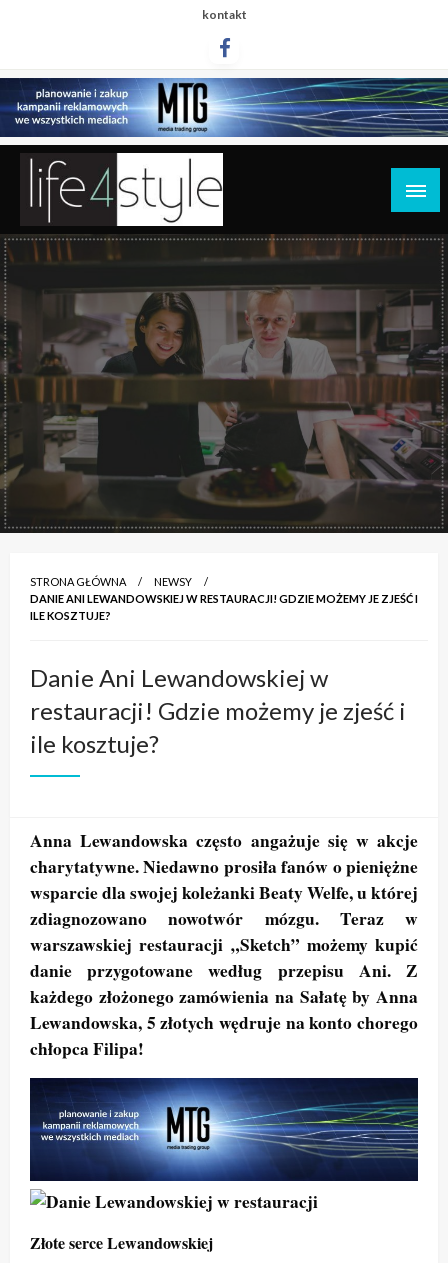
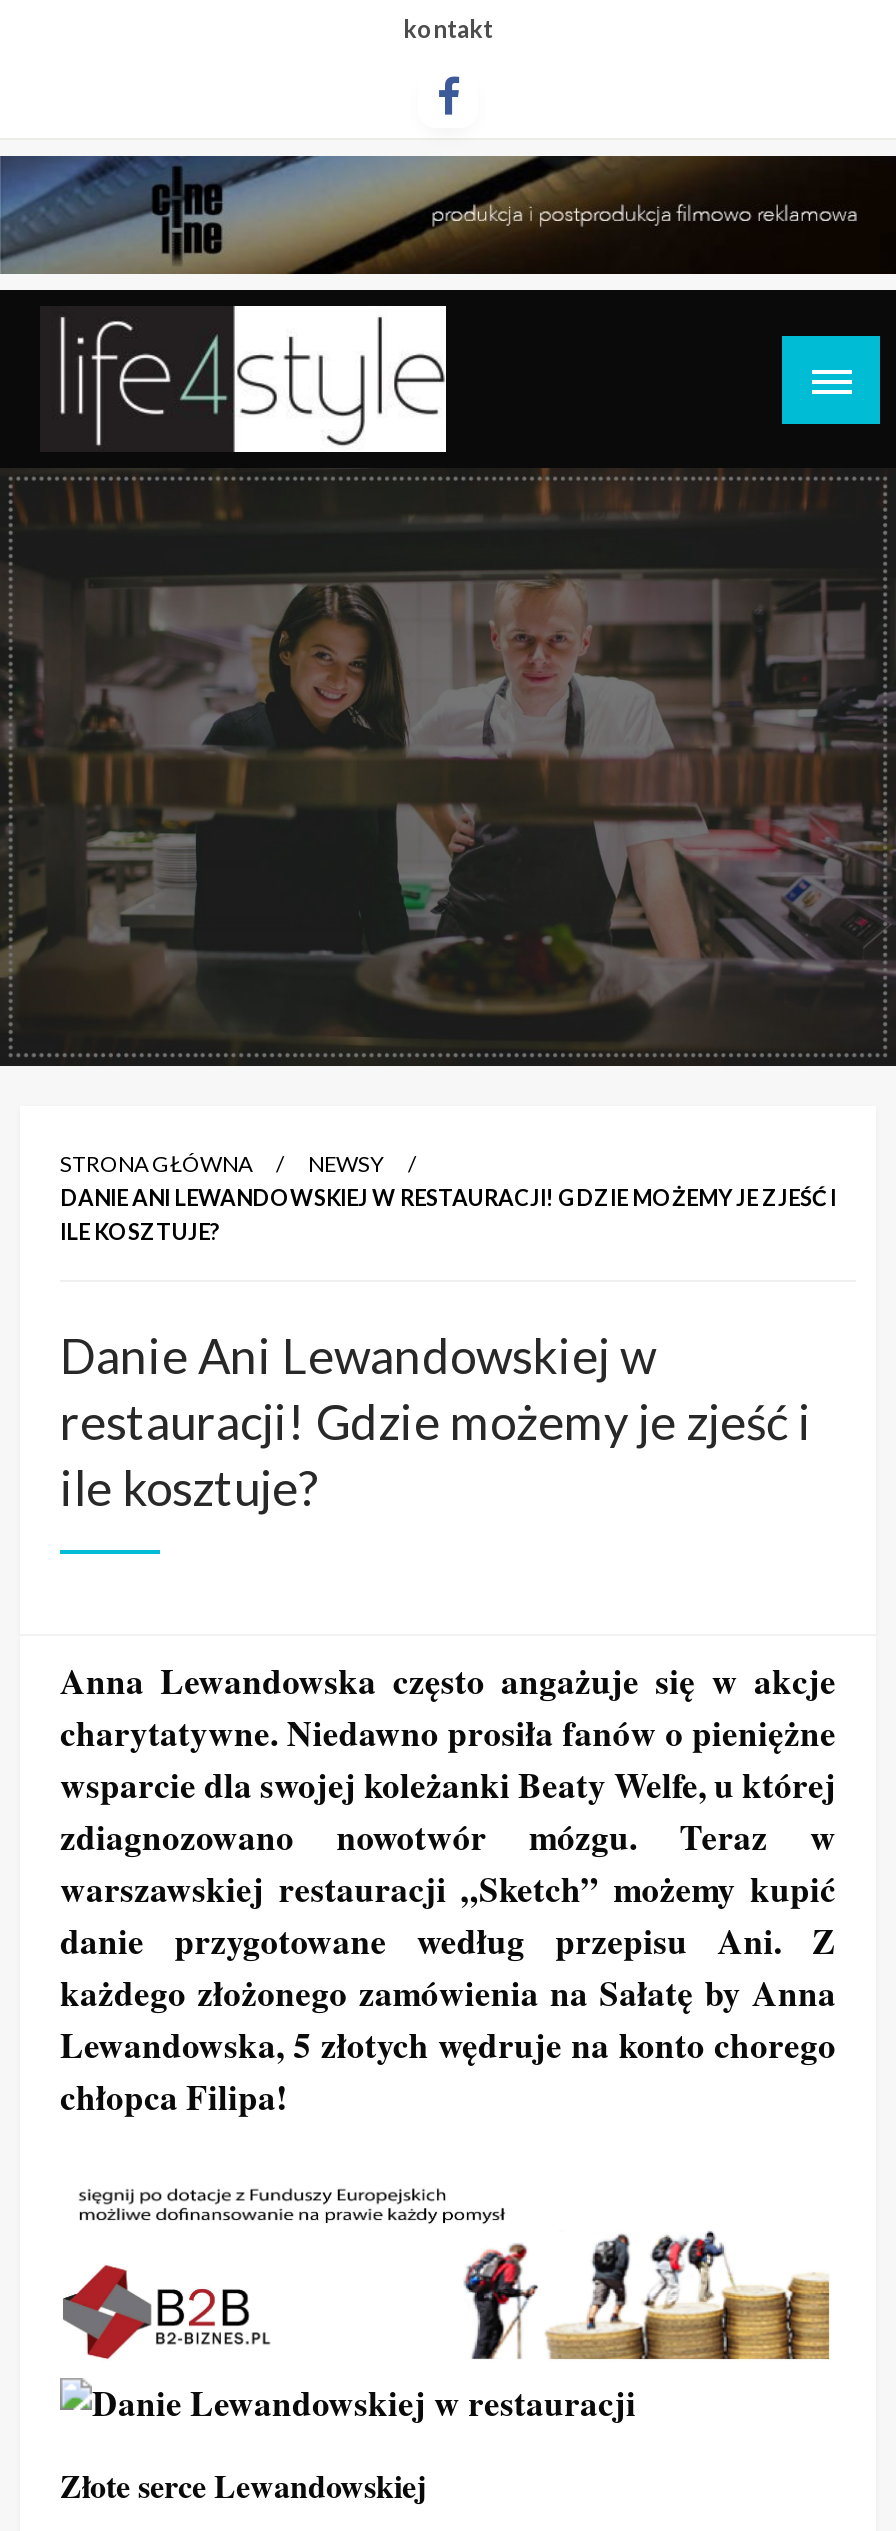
- [image]
+ [image]

- [image]
+ [image]
